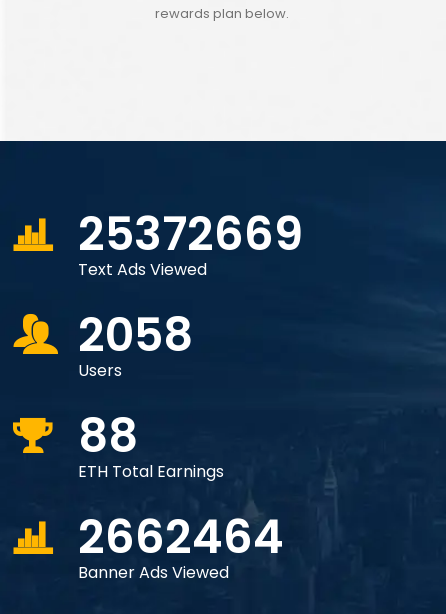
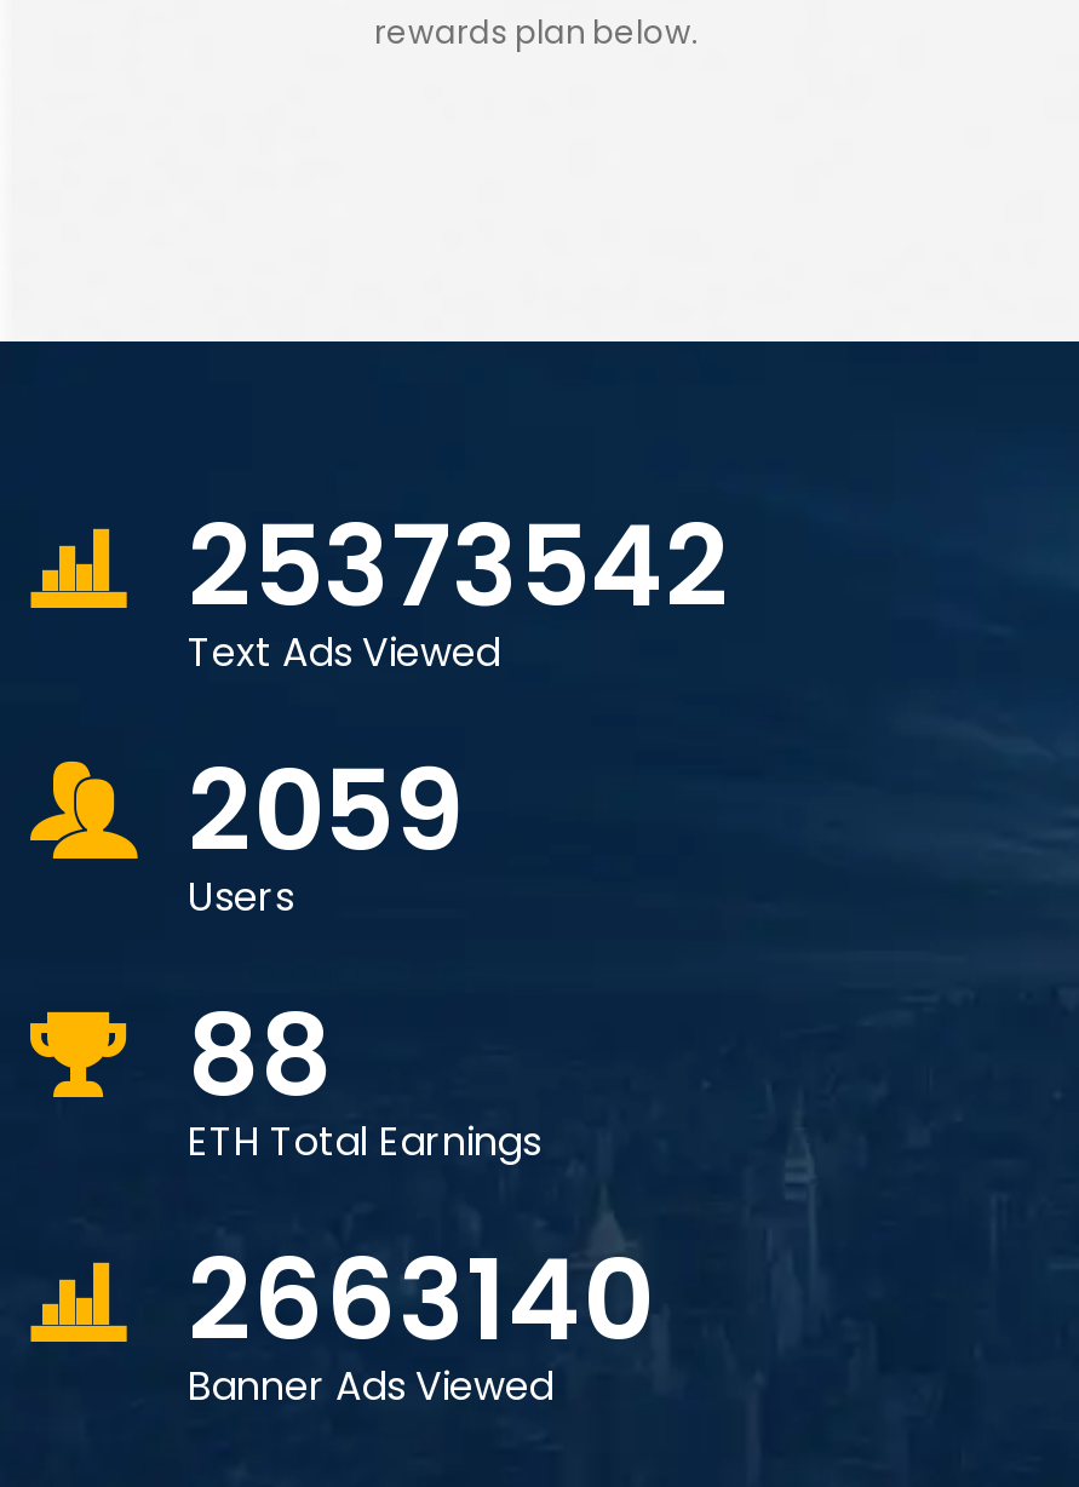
- 25372669
+ 25373542

- 2058
+ 2059

- 2662464
+ 2663140
